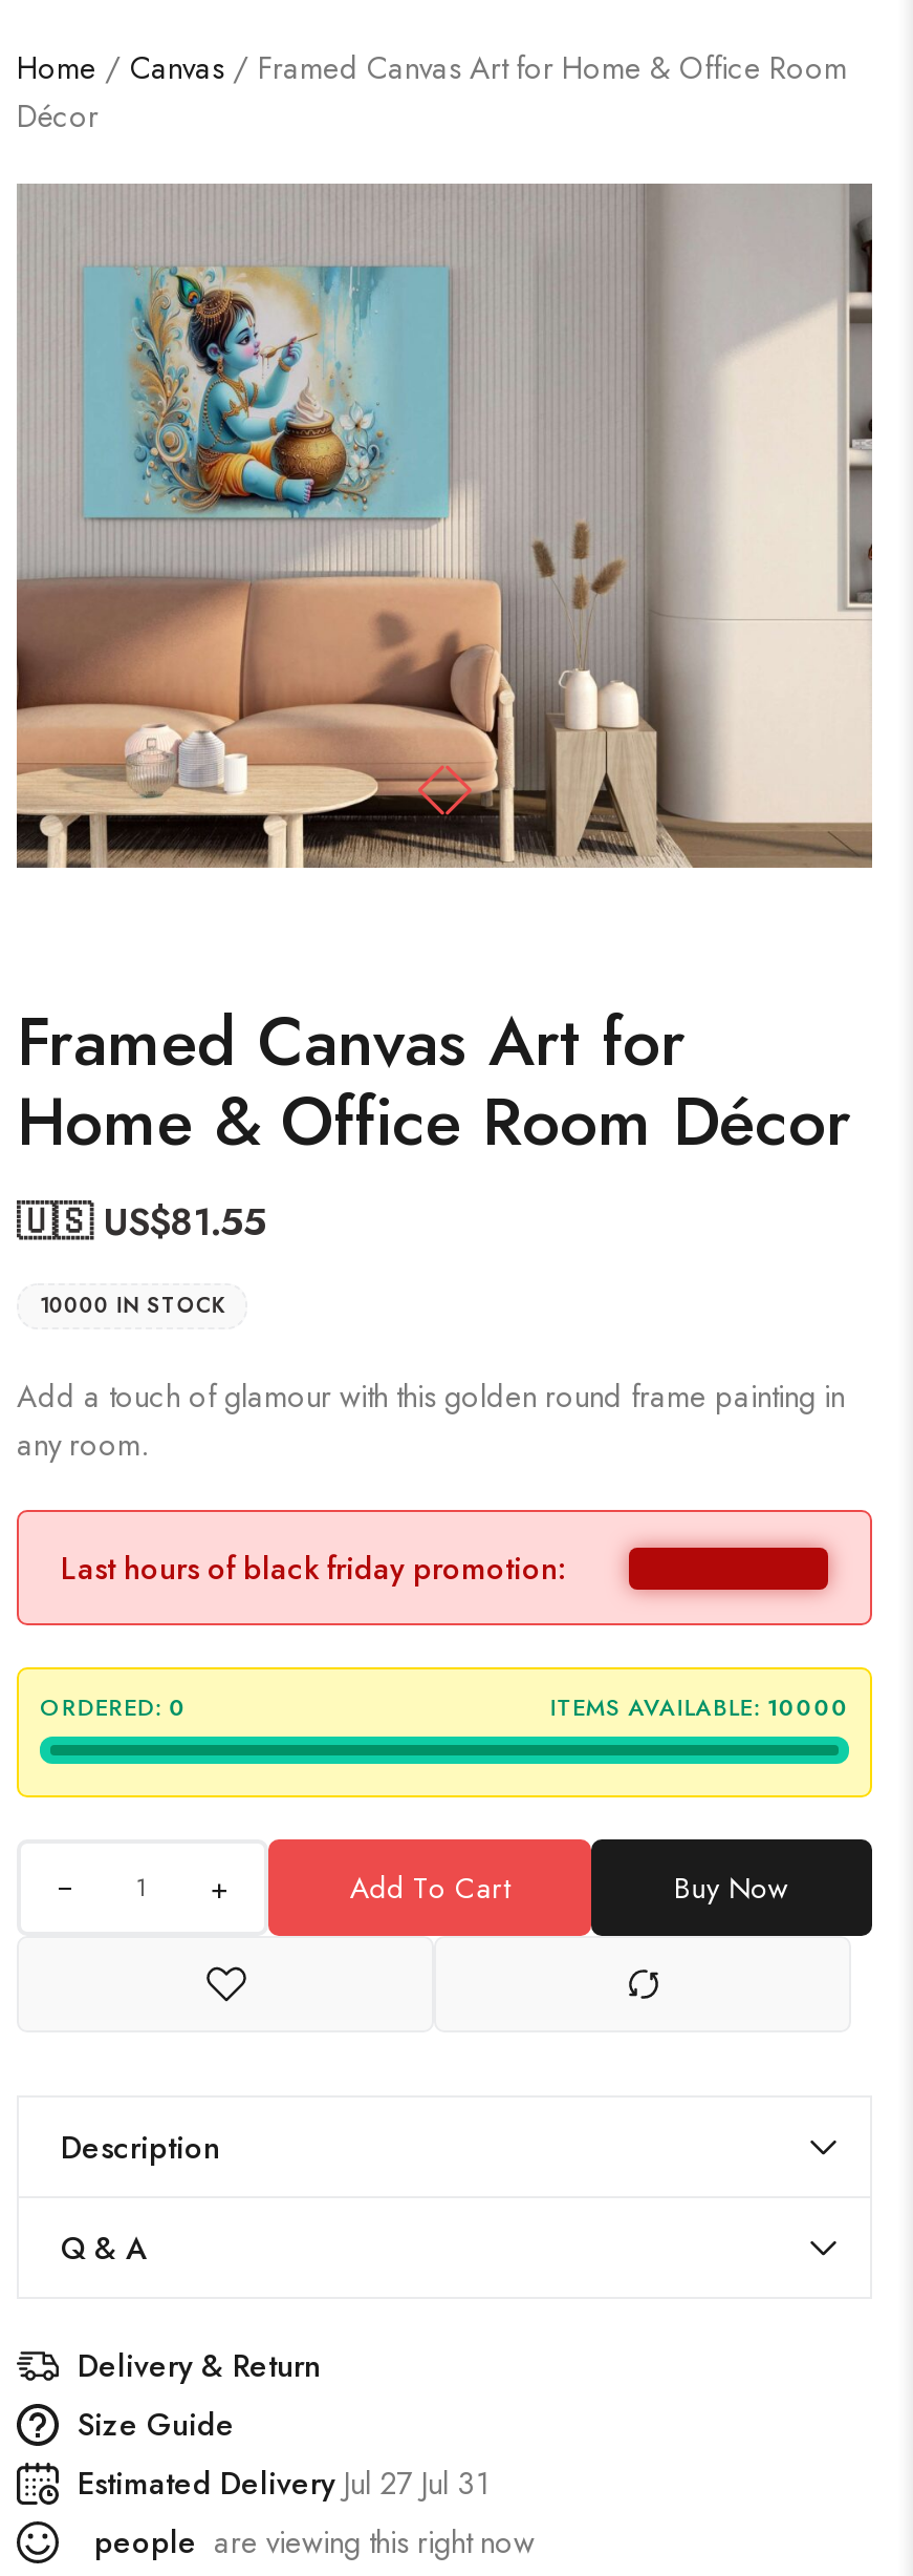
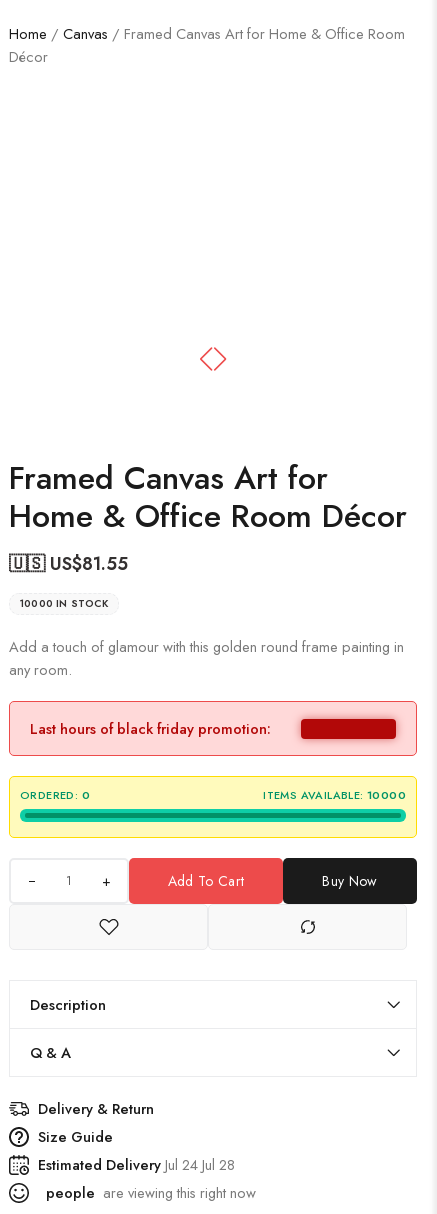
- [image]

- Estimated Delivery Jul 27 Jul 31
+ Estimated Delivery Jul 24 Jul 28
